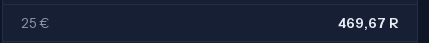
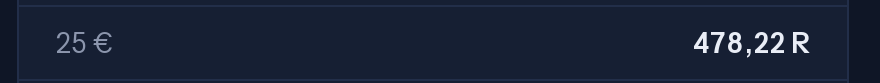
- 469,67 R
+ 478,22 R
